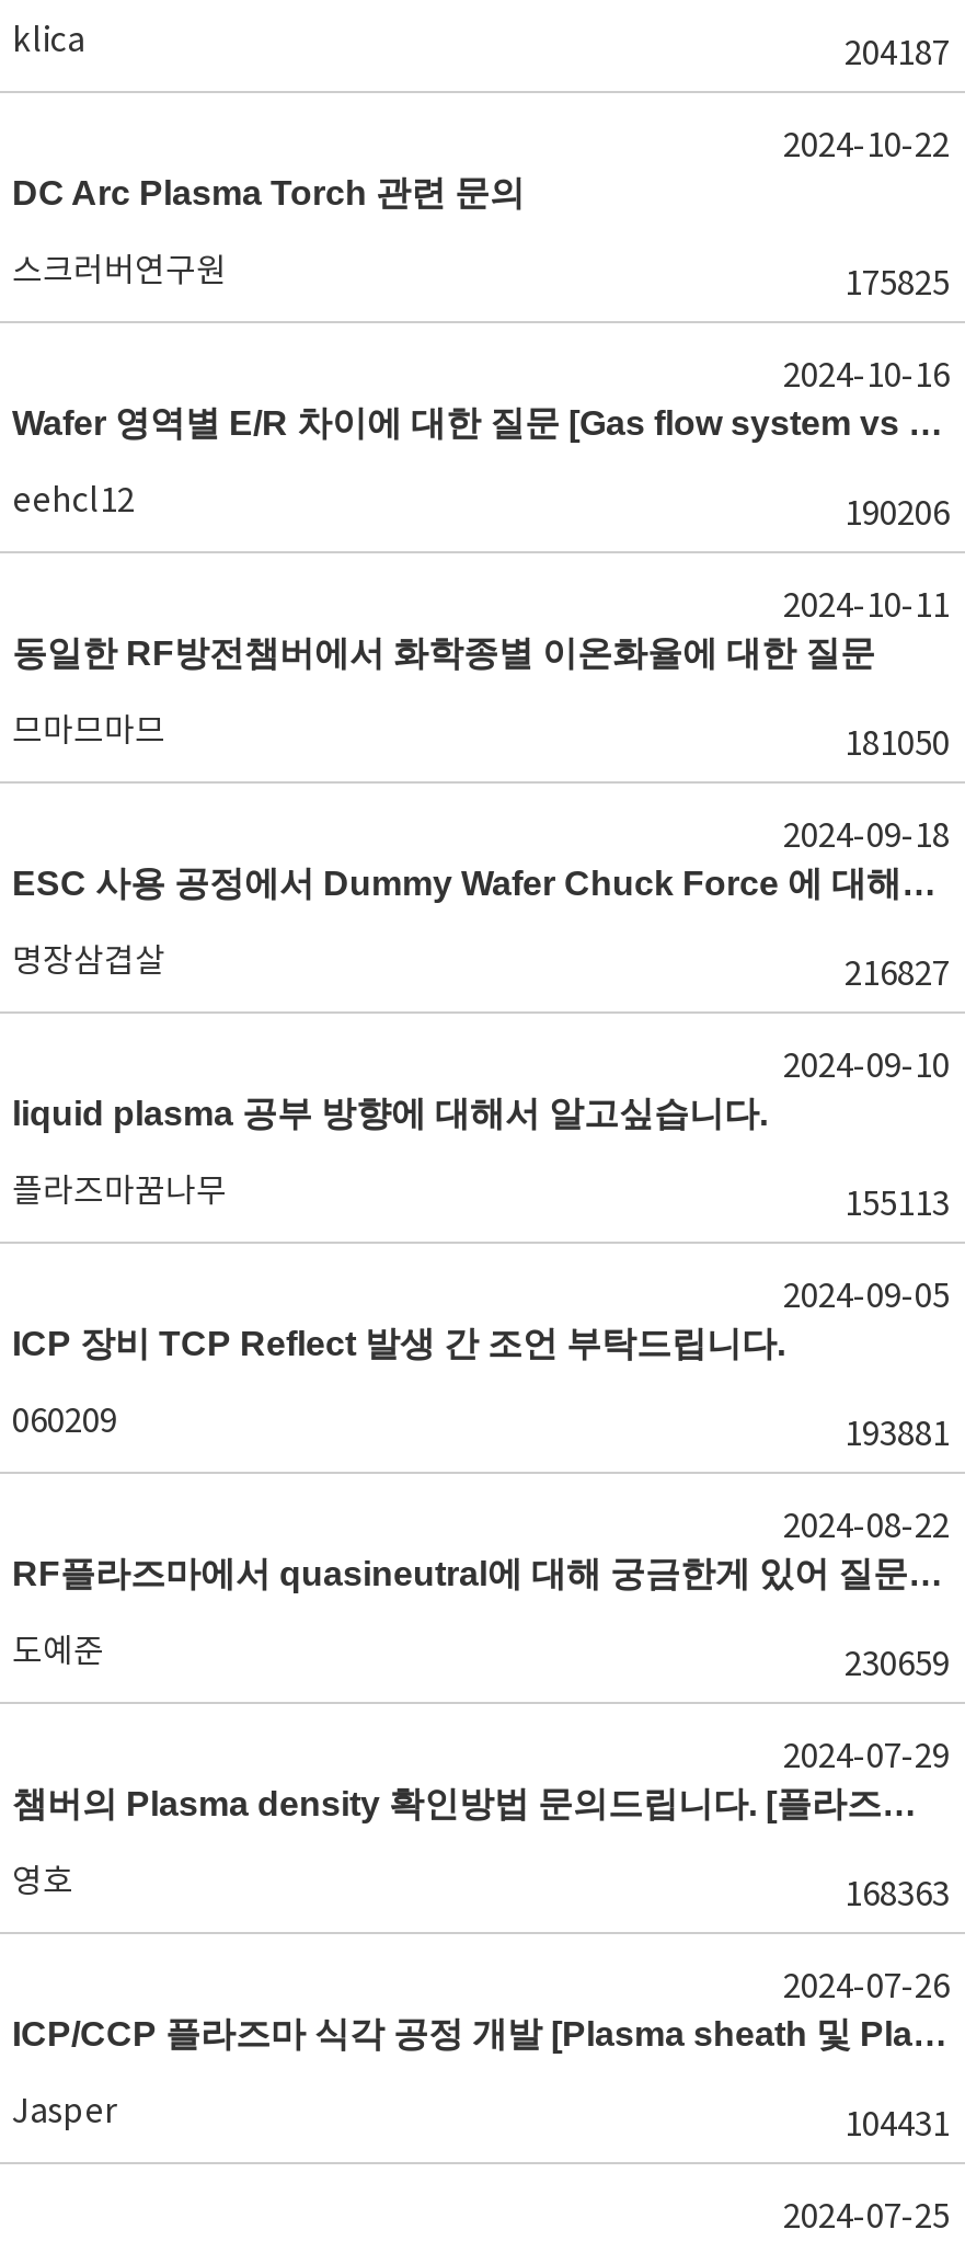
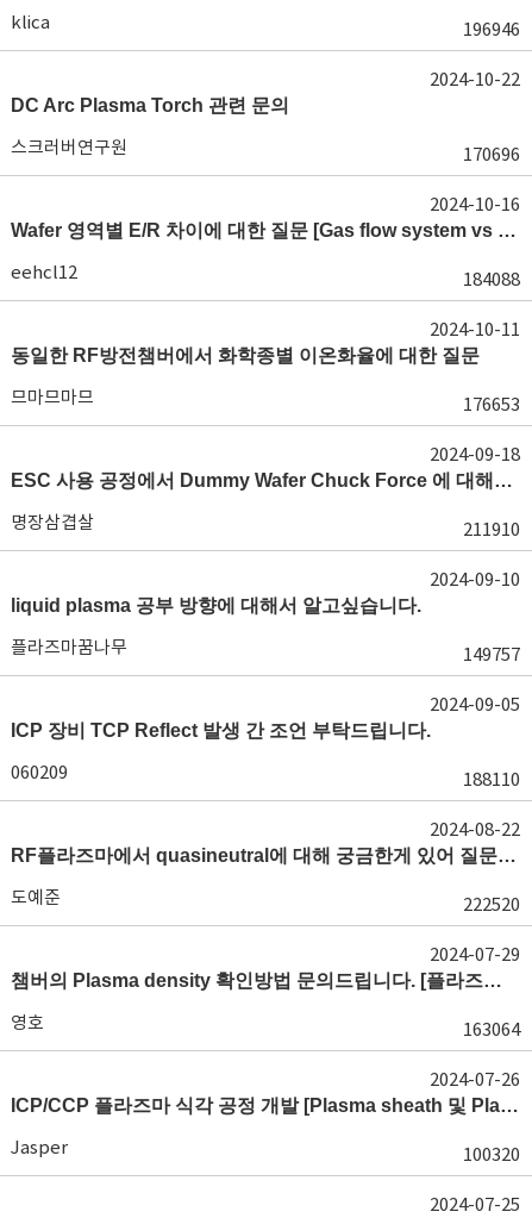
- 204187
+ 196946

- 175825
+ 170696

- 190206
+ 184088

- 181050
+ 176653

- 216827
+ 211910

- 155113
+ 149757

- 193881
+ 188110

- 230659
+ 222520

- 168363
+ 163064

- 104431
+ 100320
